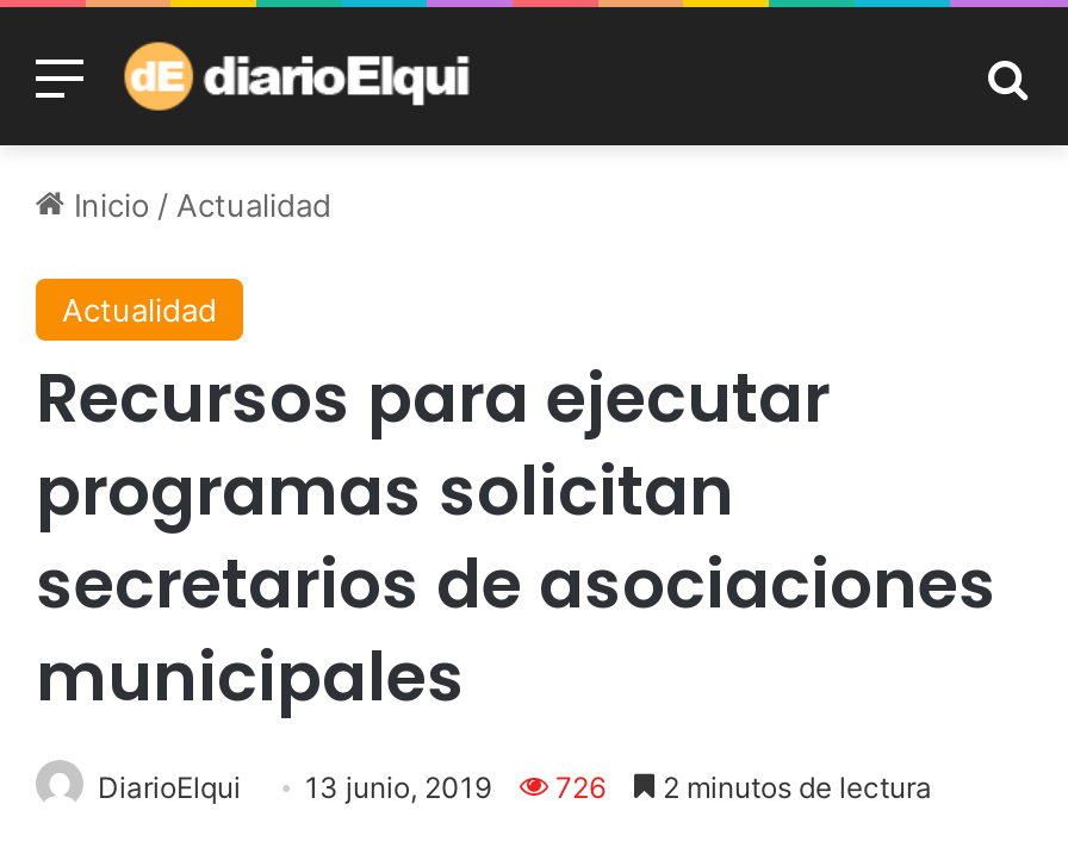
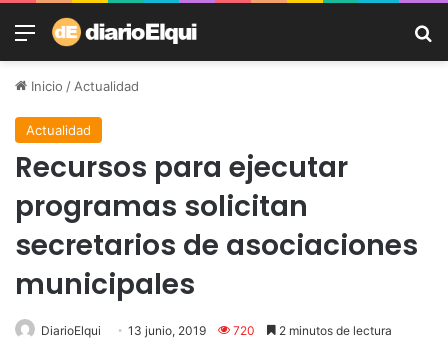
- DiarioElqui 13 junio, 2019 726 2 minutos de lectura
+ DiarioElqui 13 junio, 2019 720 2 minutos de lectura
